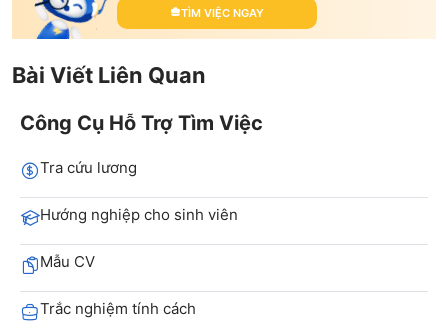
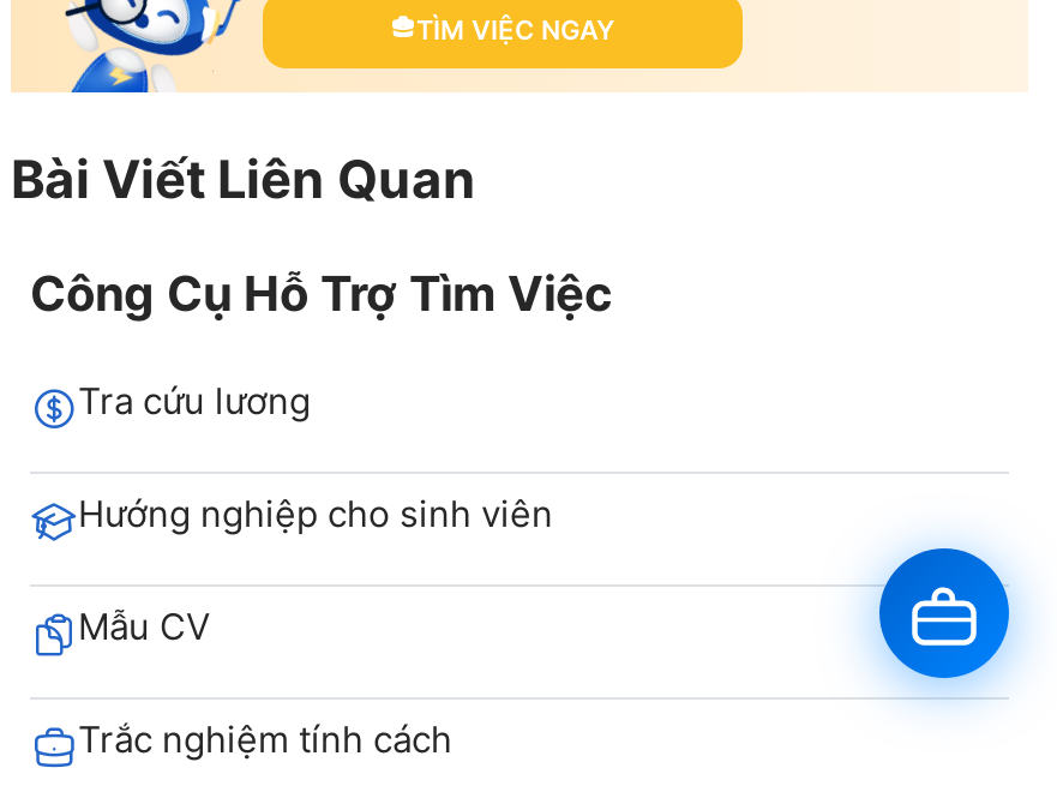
+ [image]
